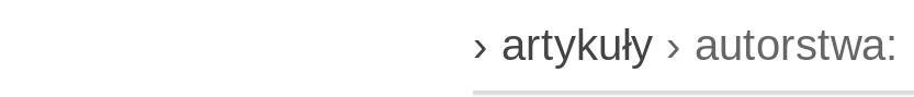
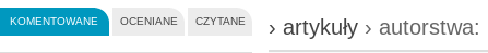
+ KOMENTOWANE
+ OCENIANE
+ CZYTANE
